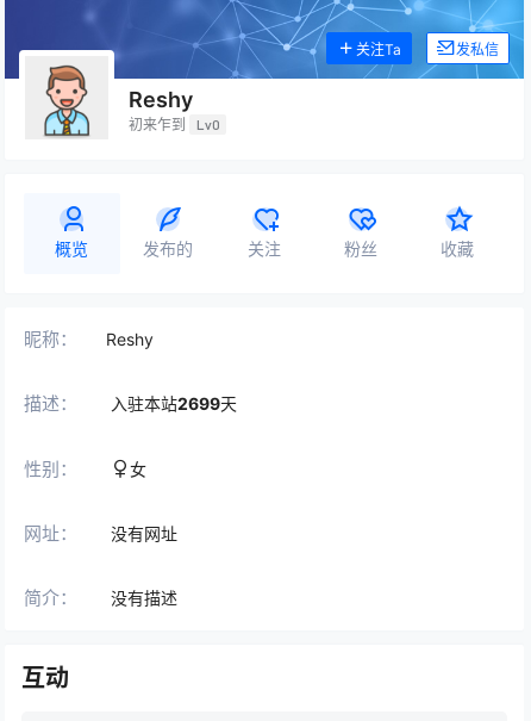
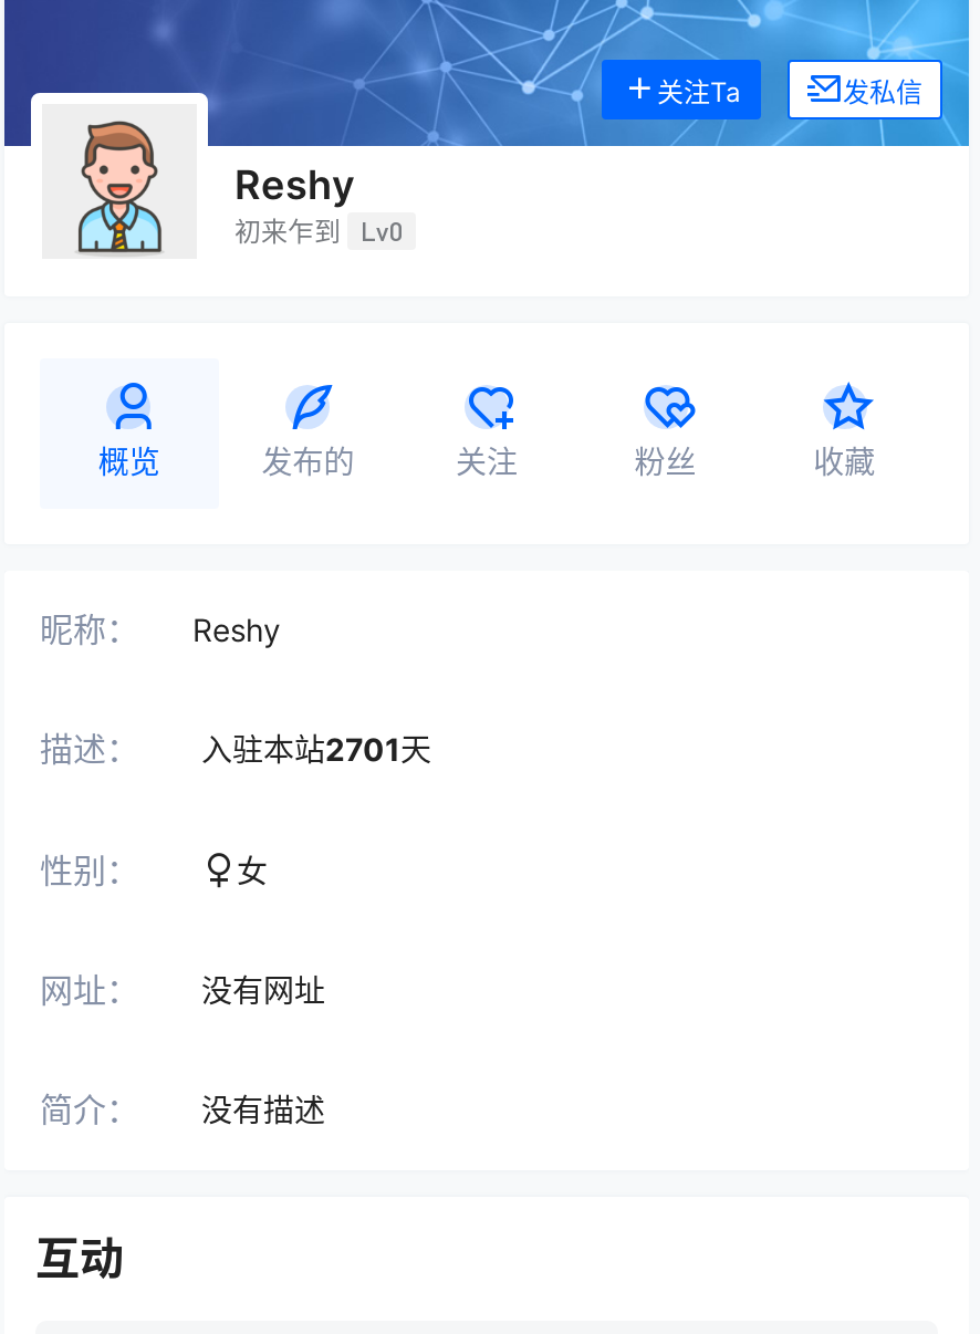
- 描述： 入驻本站2699天
+ 描述： 入驻本站2701天
